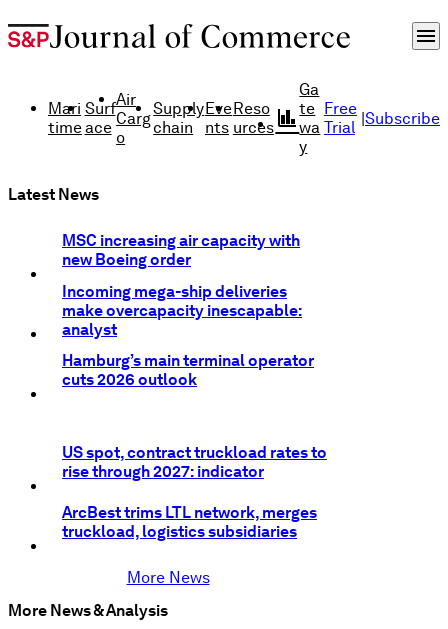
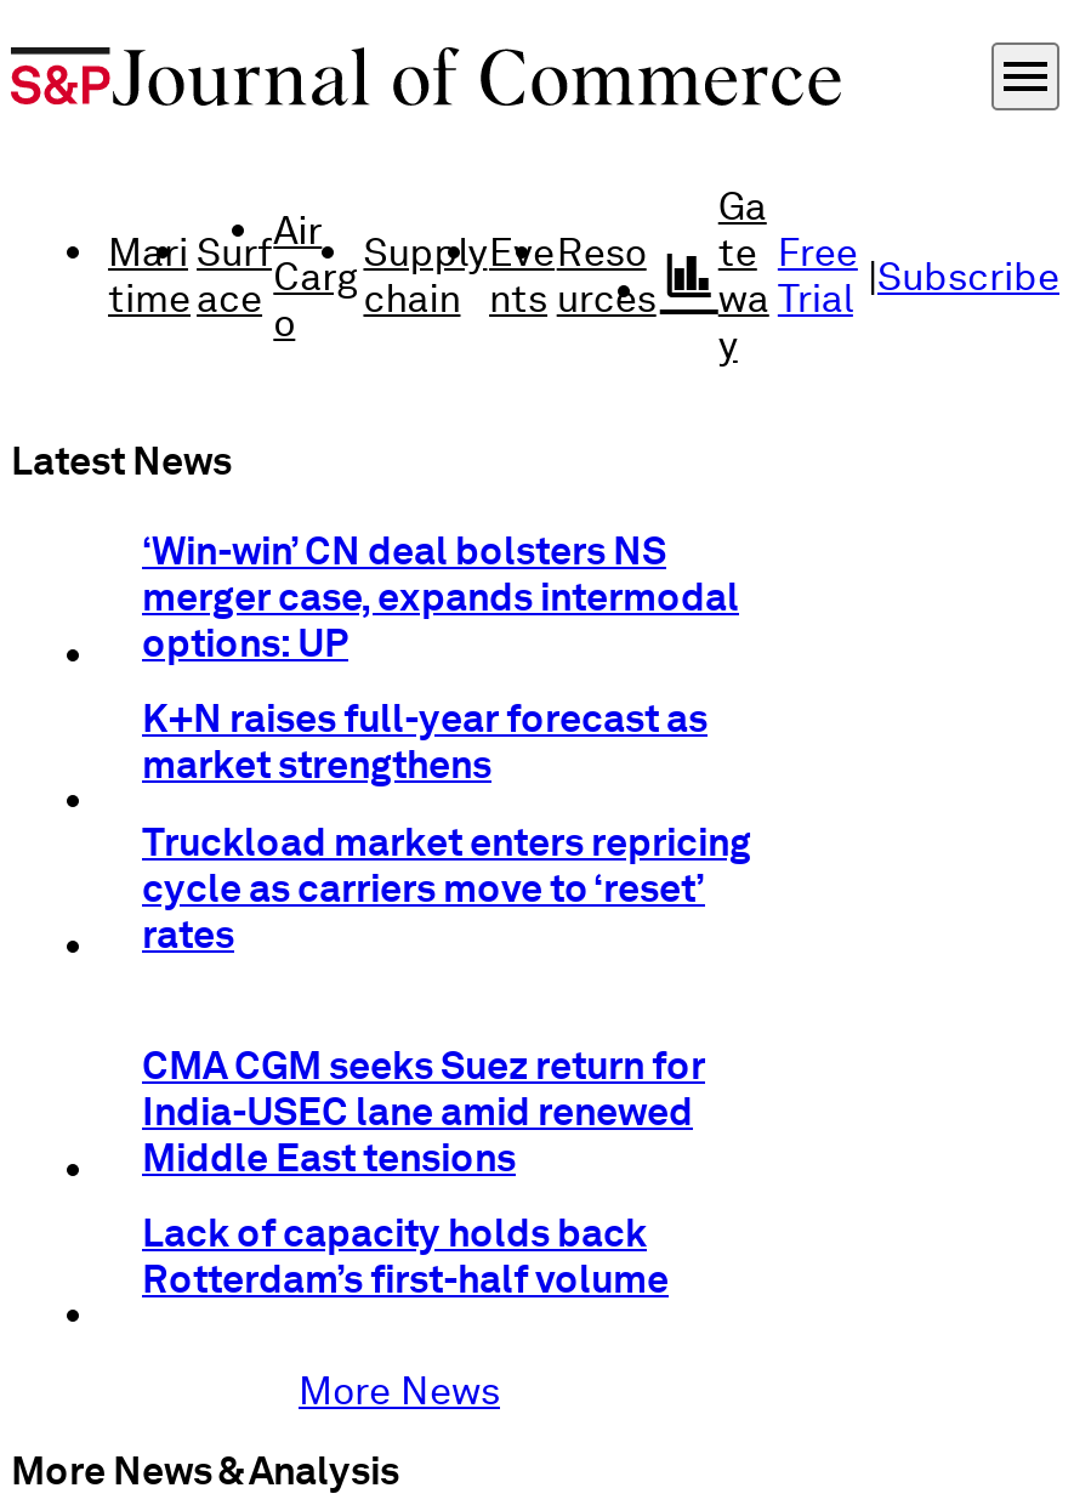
- MSC increasing air capacity with
- new Boeing order
+ ‘Win-win’ CN deal bolsters NS
+ merger case, expands intermodal
+ options: UP

- Incoming mega-ship deliveries
- make overcapacity inescapable:
- analyst
+ K+N raises full-year forecast as
+ market strengthens

- Hamburg’s main terminal operator
- cuts 2026 outlook
+ Truckload market enters repricing
+ cycle as carriers move to ‘reset’
+ rates

- US spot, contract truckload rates to
- rise through 2027: indicator
+ CMA CGM seeks Suez return for
+ India-USEC lane amid renewed
+ Middle East tensions

- ArcBest trims LTL network, merges
- truckload, logistics subsidiaries
+ Lack of capacity holds back
+ Rotterdam’s first-half volume
